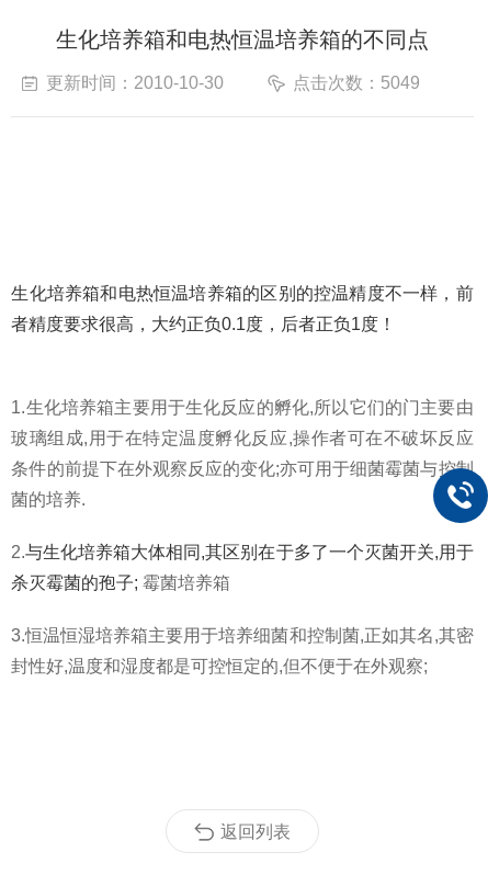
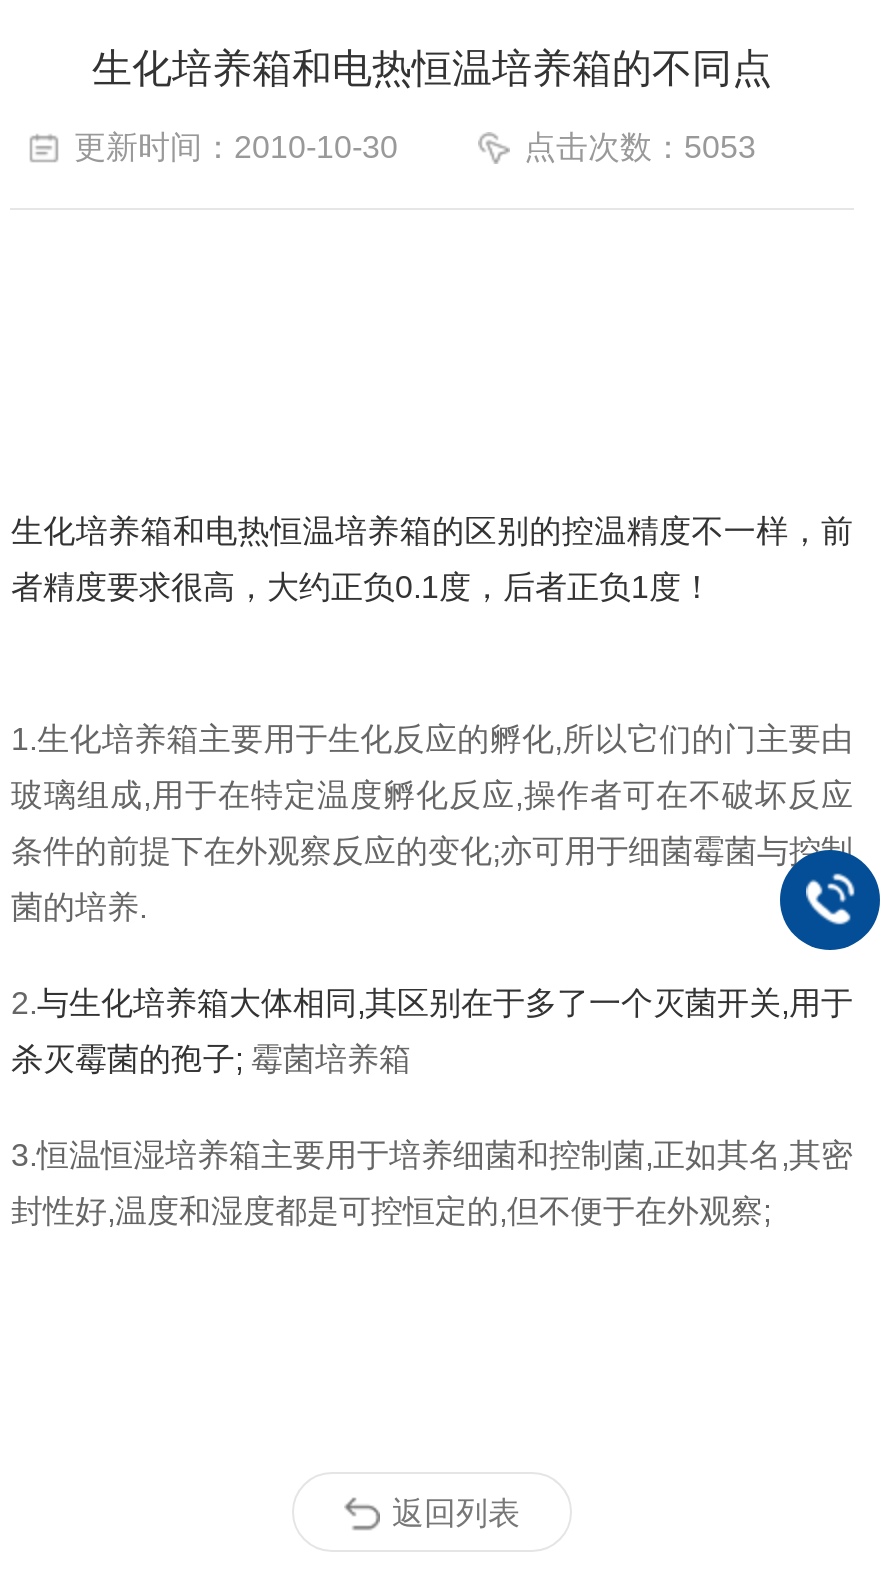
- 点击次数：5049
+ 点击次数：5053
